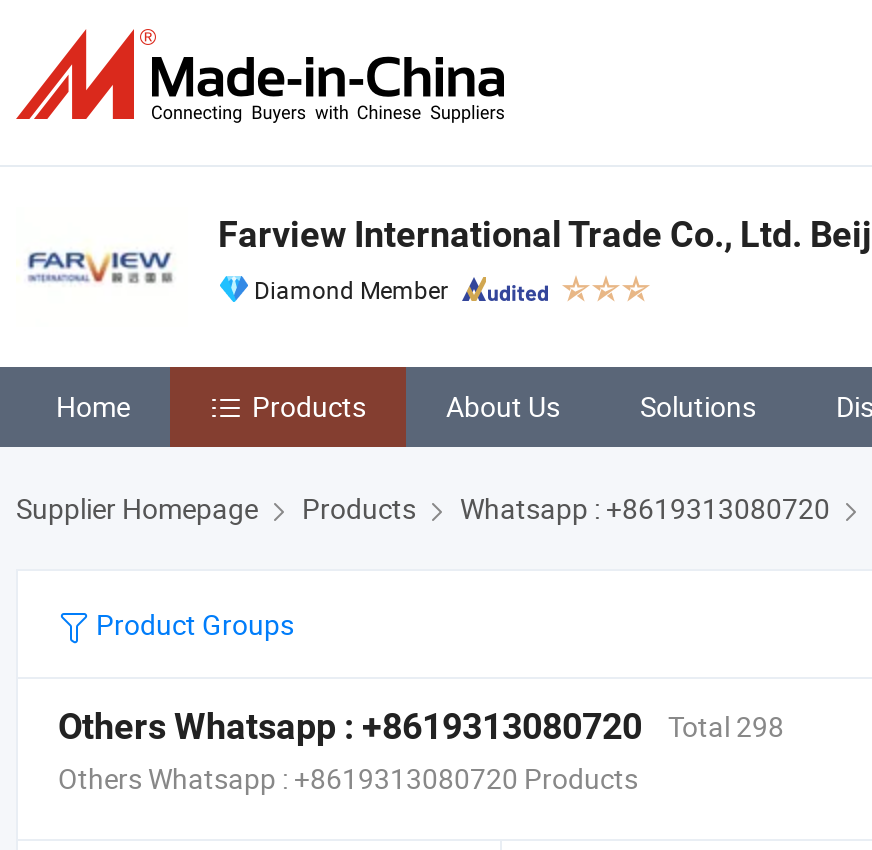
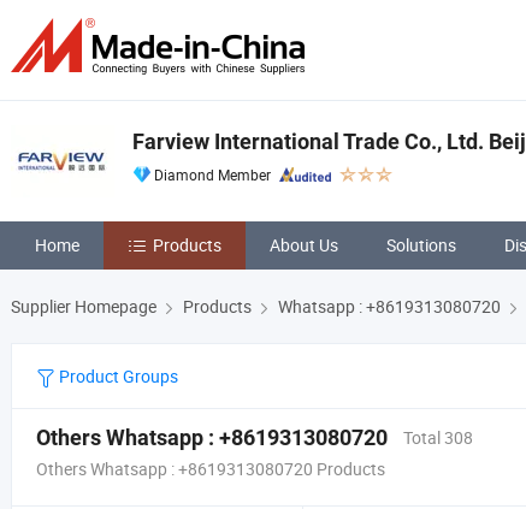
- Others Whatsapp : +8619313080720 Total 298
+ Others Whatsapp : +8619313080720 Total 308
